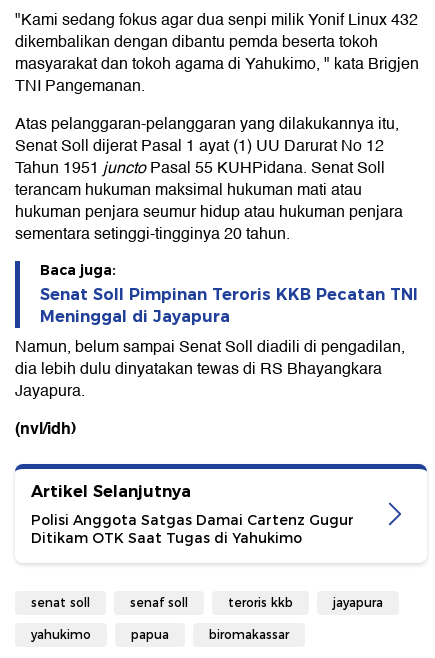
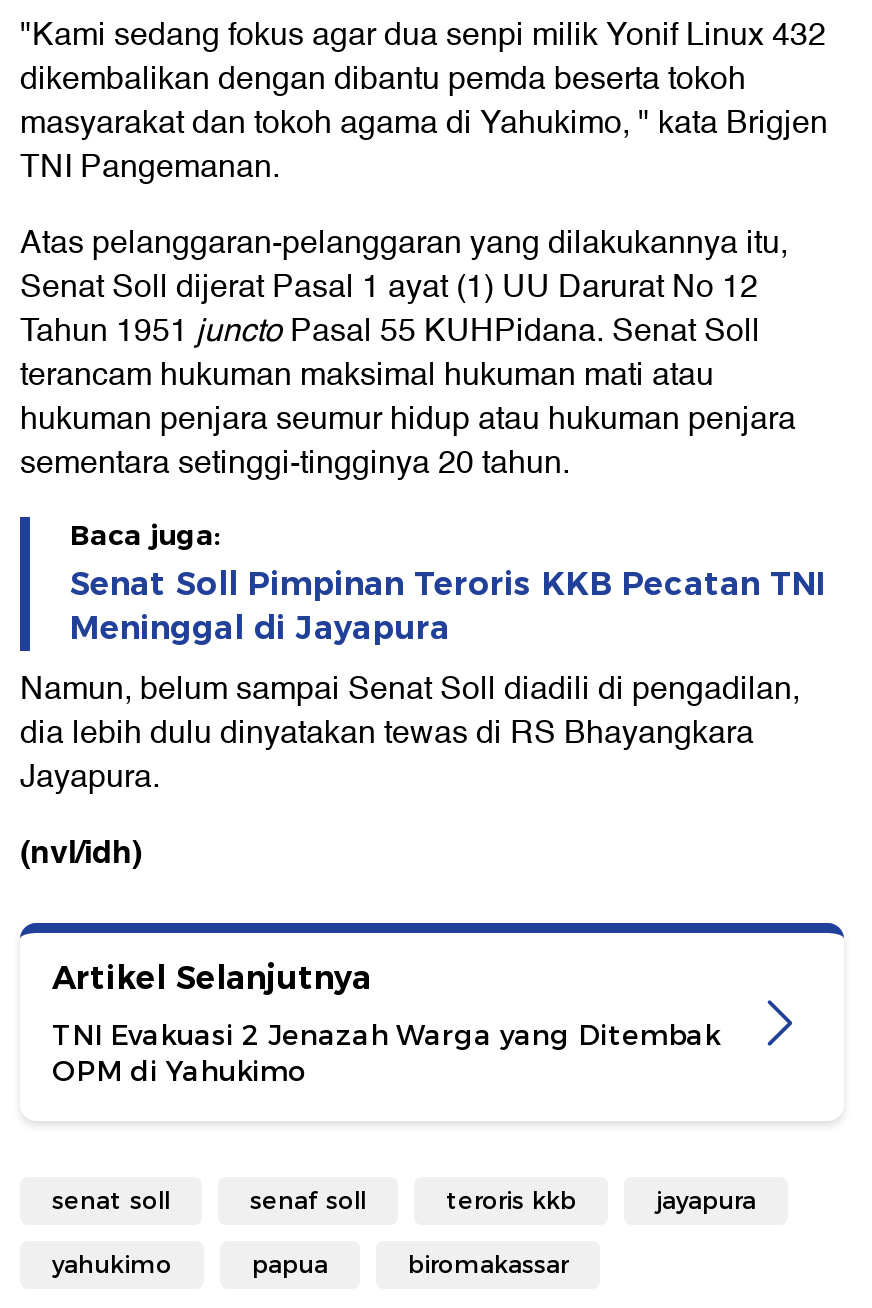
- Polisi Anggota Satgas Damai Cartenz Gugur
- Ditikam OTK Saat Tugas di Yahukimo
+ TNI Evakuasi 2 Jenazah Warga yang Ditembak
+ OPM di Yahukimo
